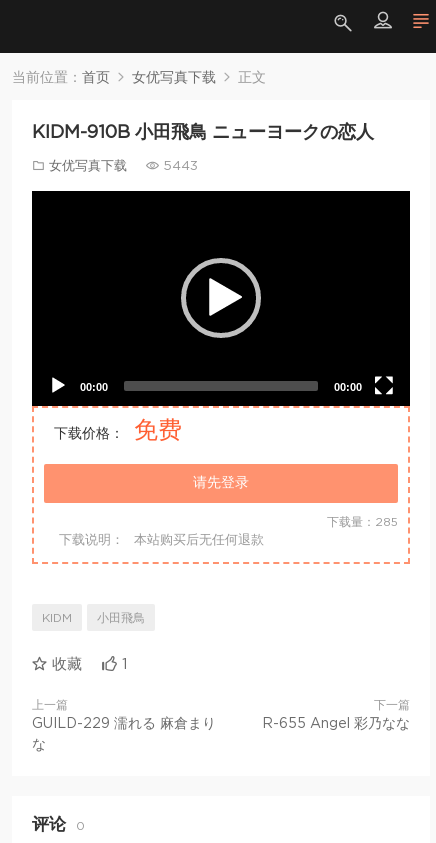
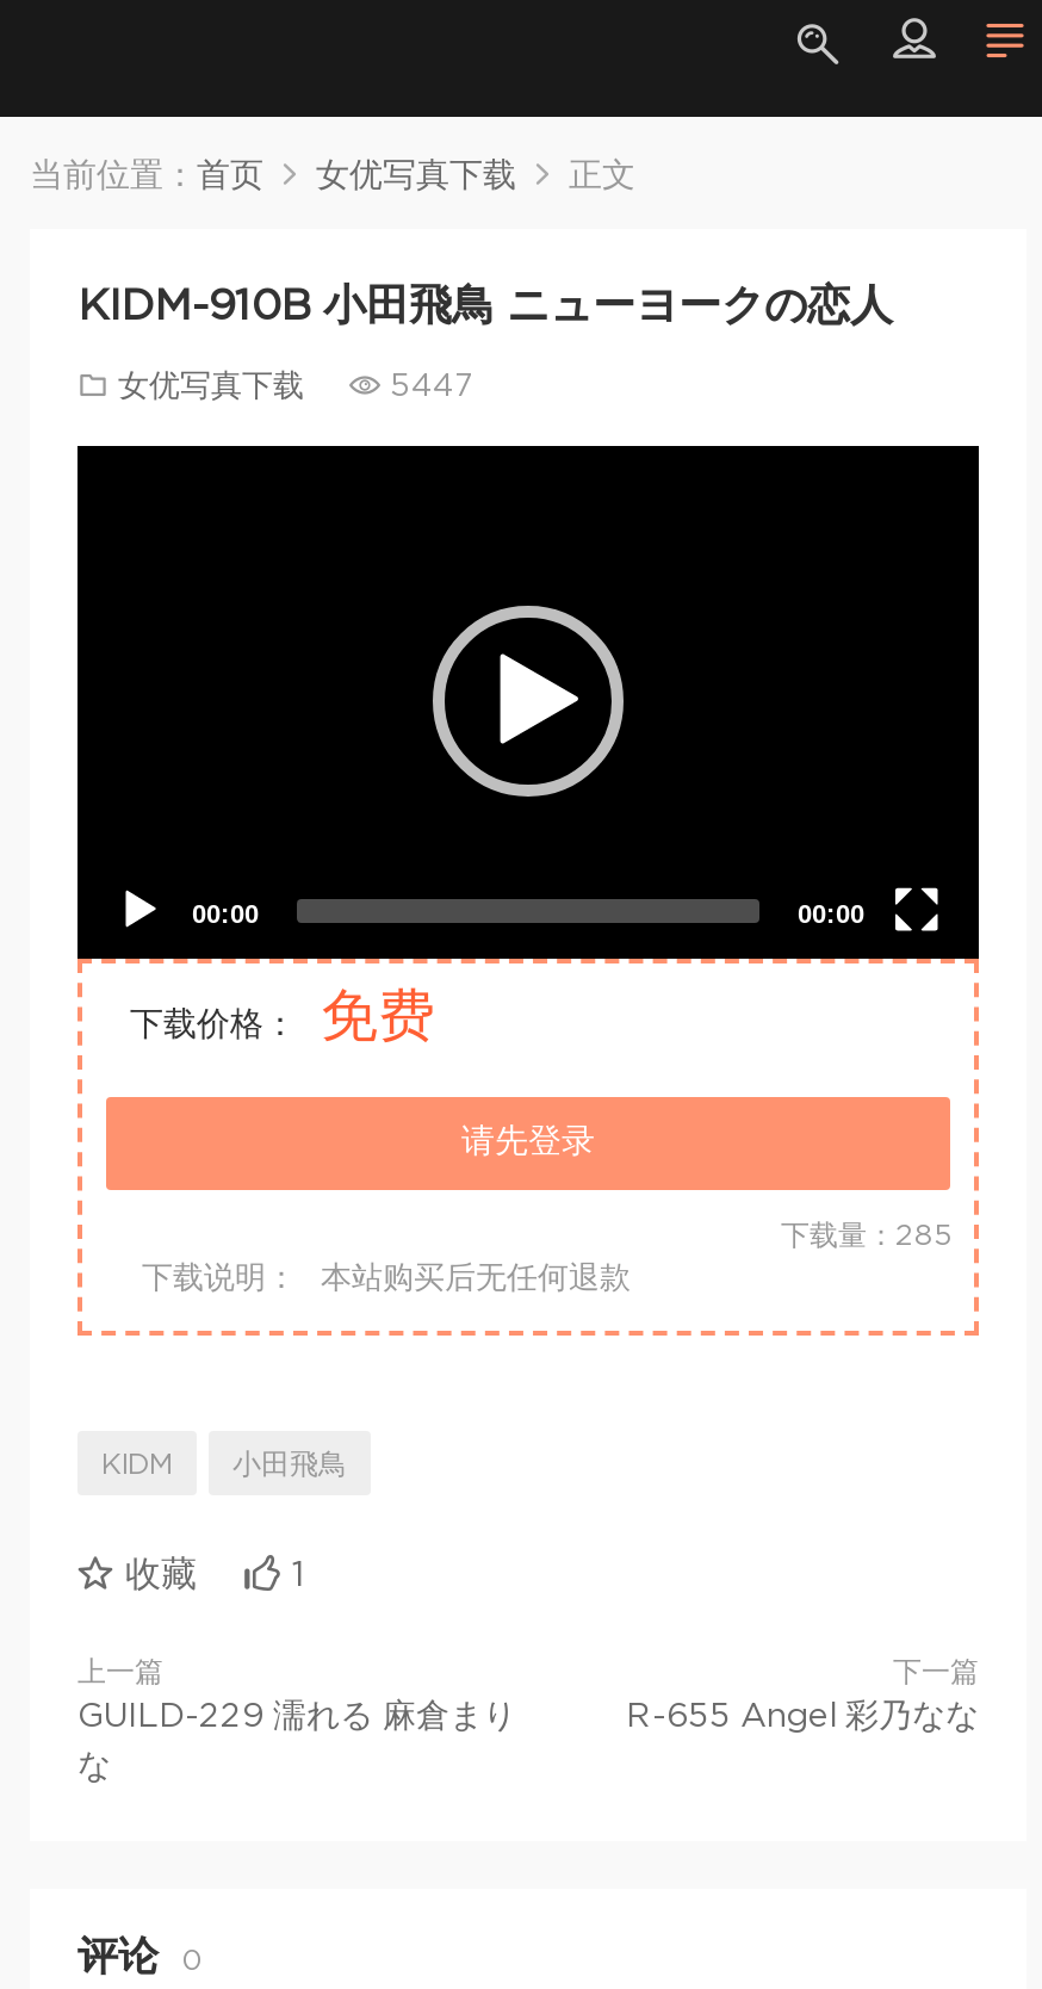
- 5443
+ 5447
